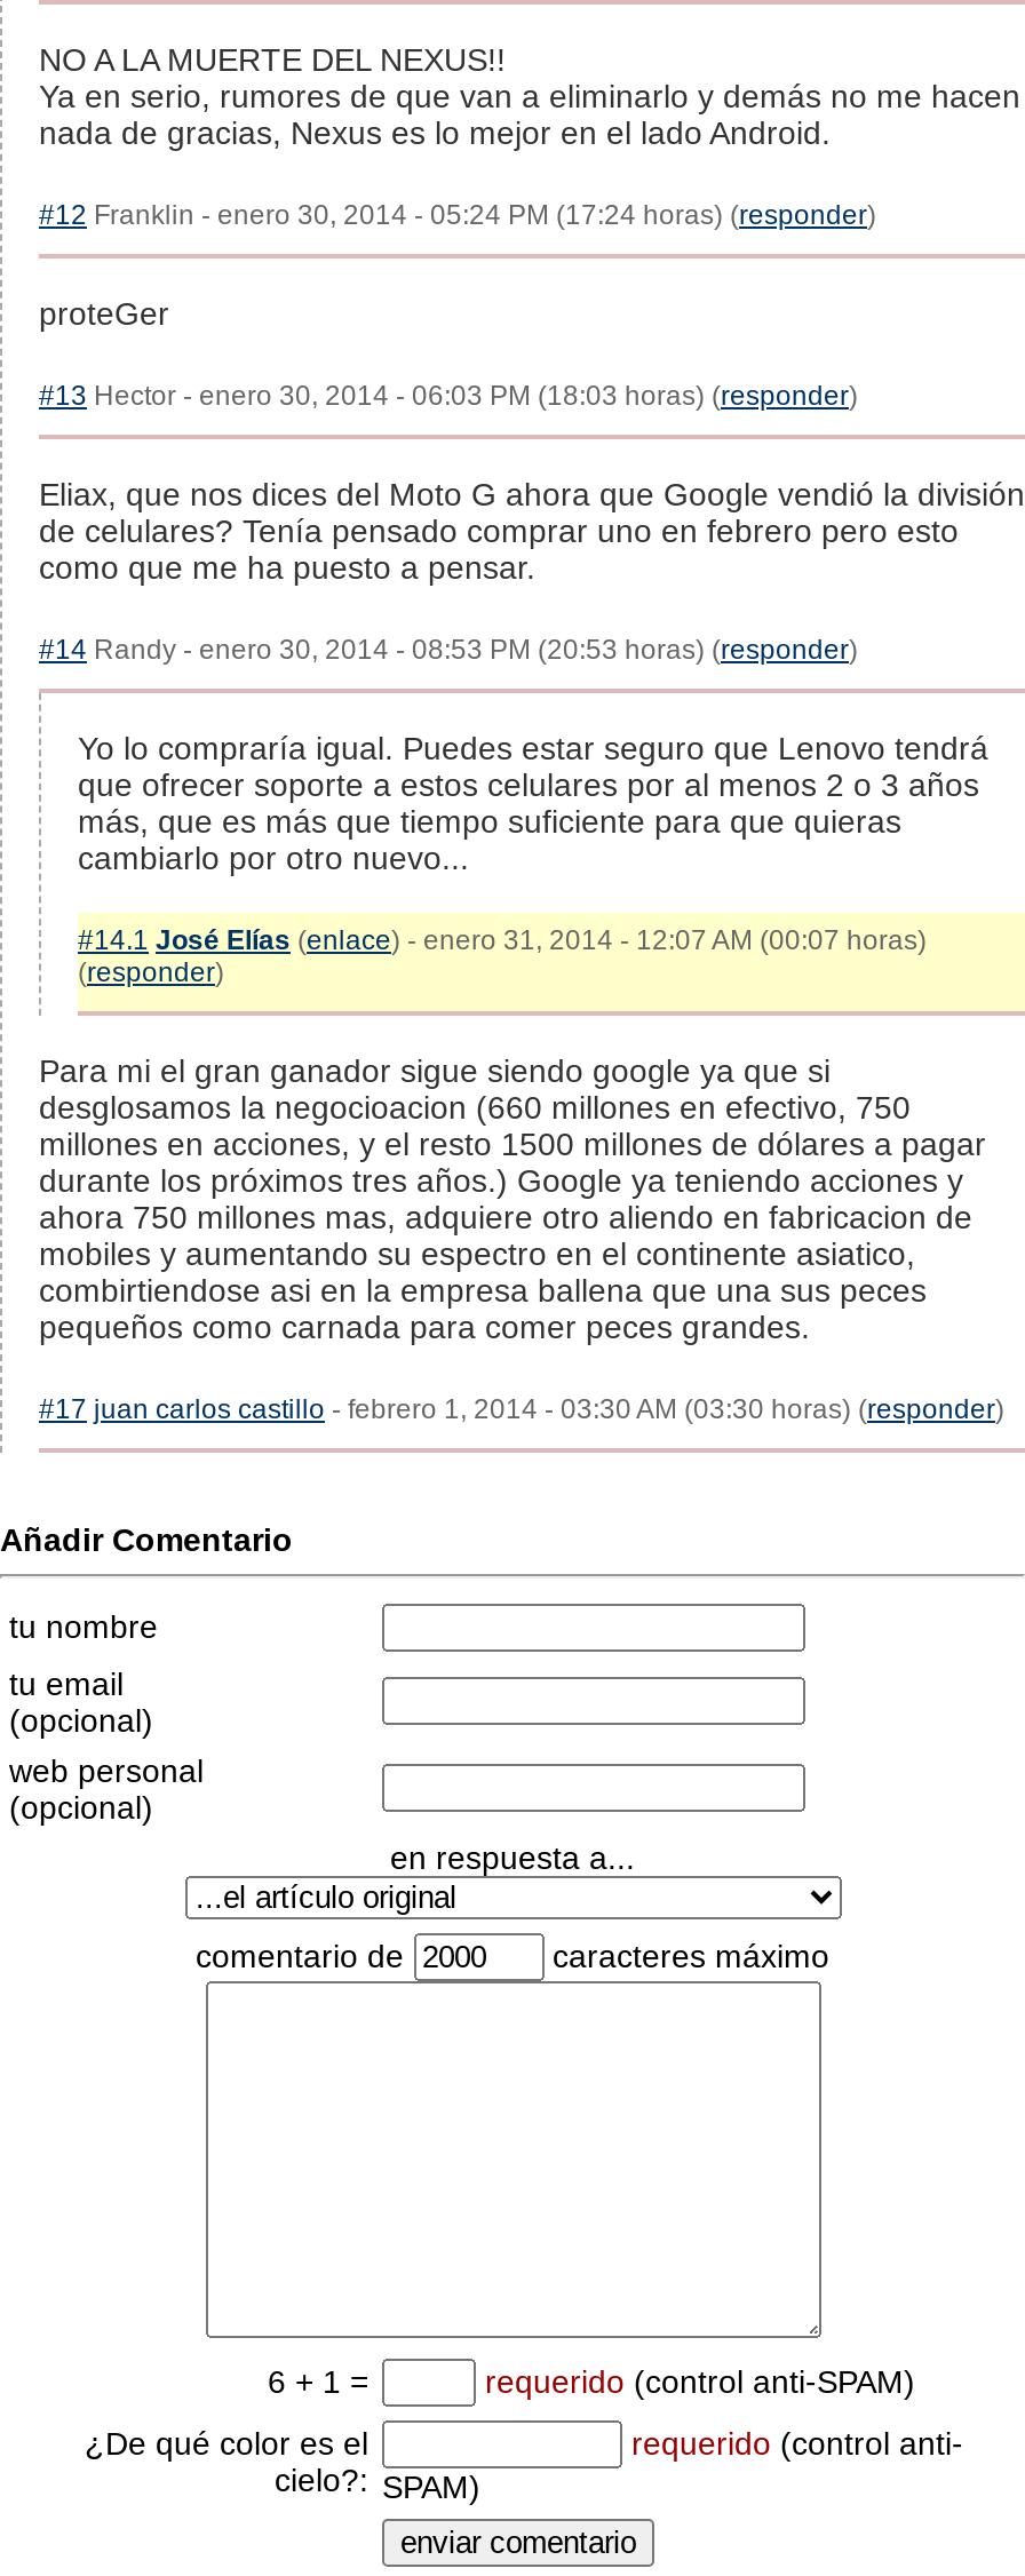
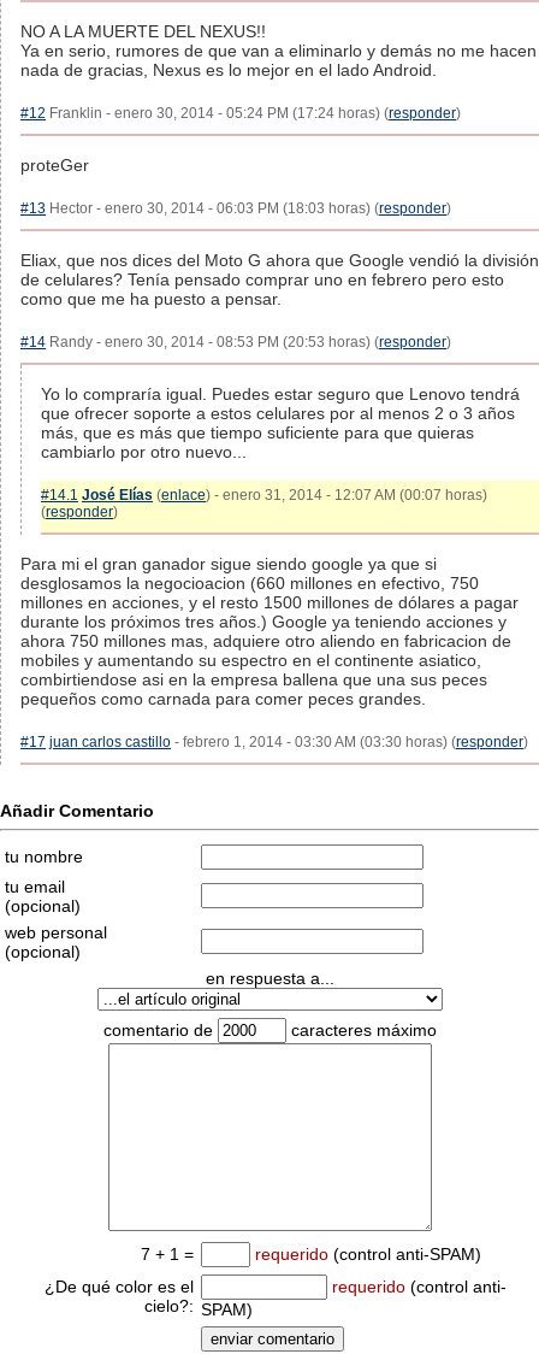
- 6 + 1 =
+ 7 + 1 =
